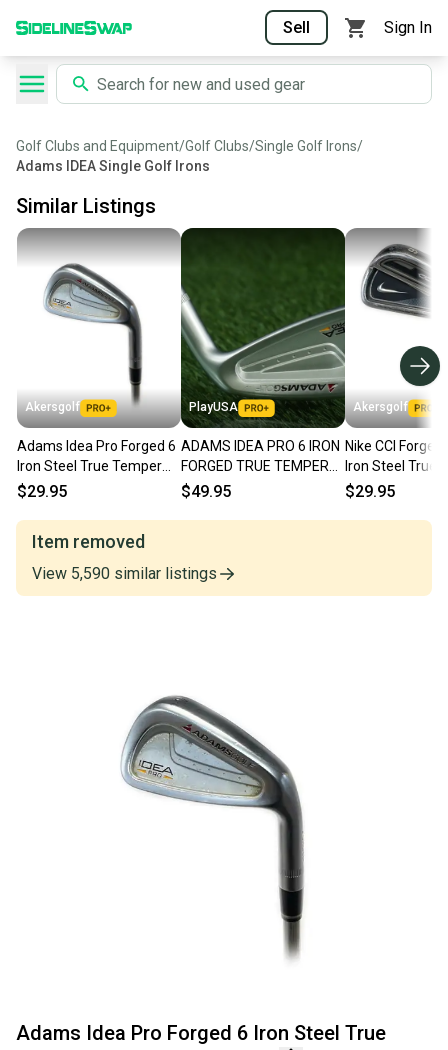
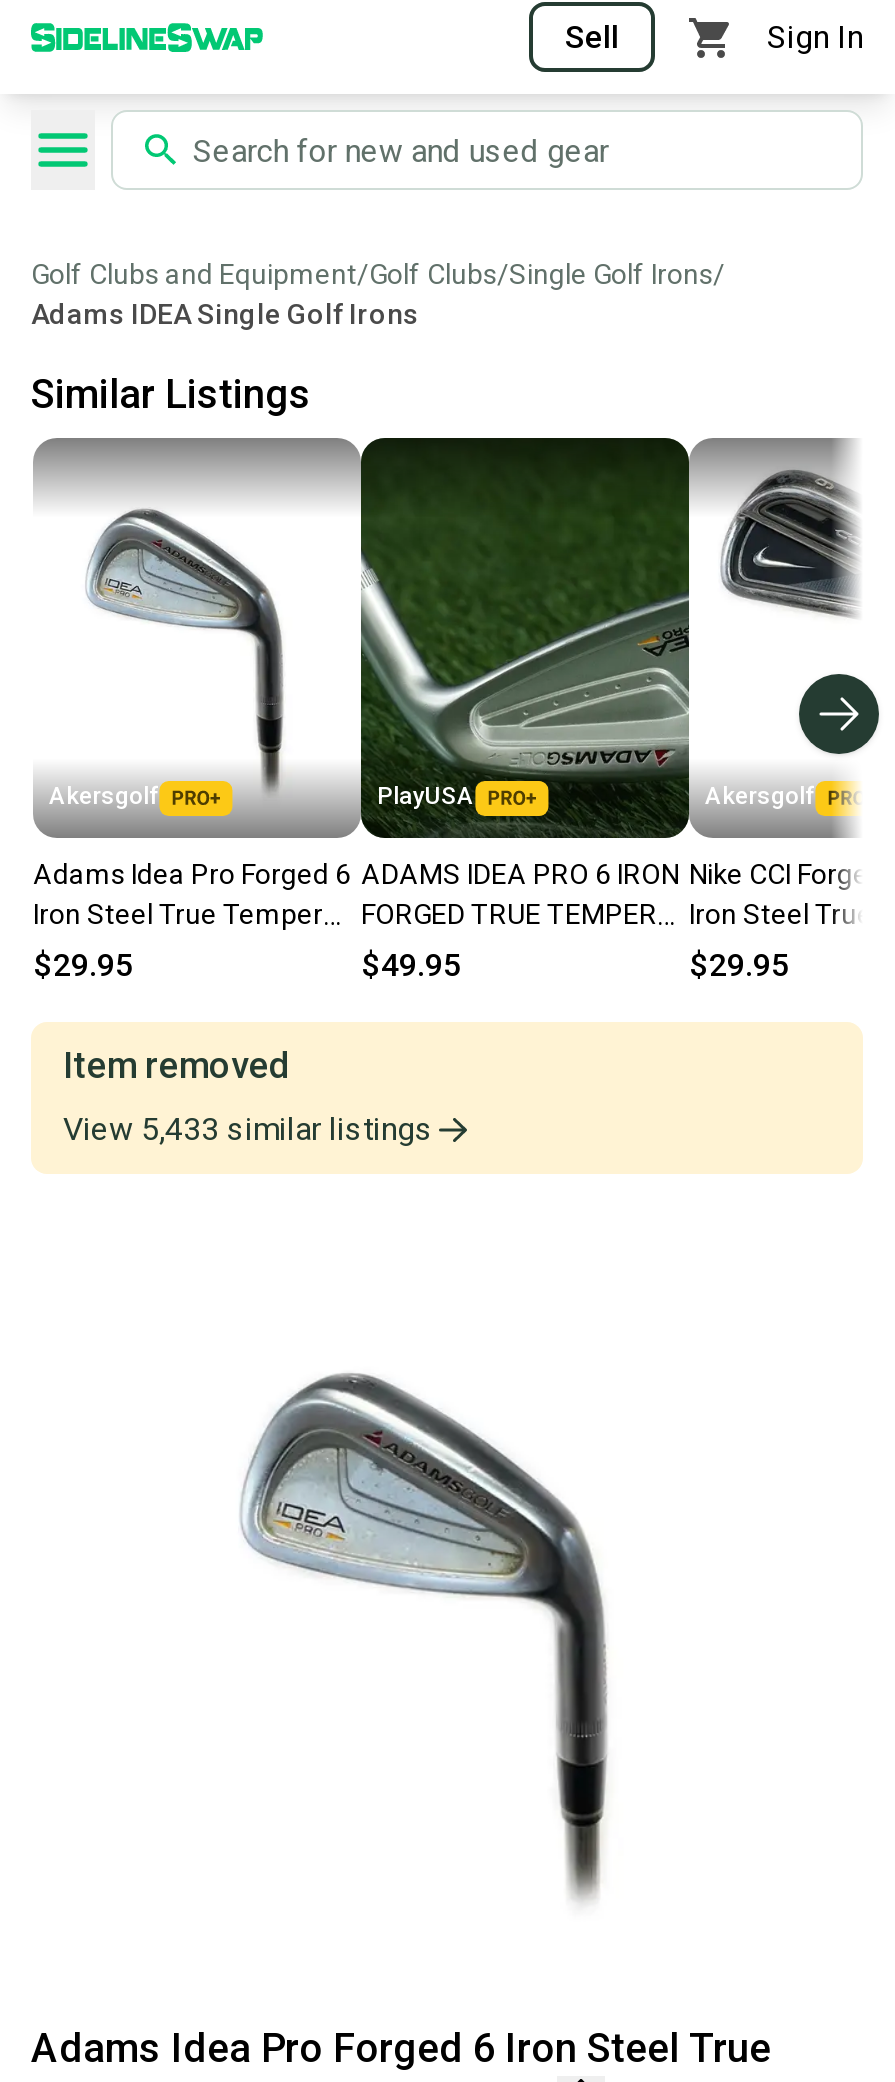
- View 5,590 similar listings
+ View 5,433 similar listings
